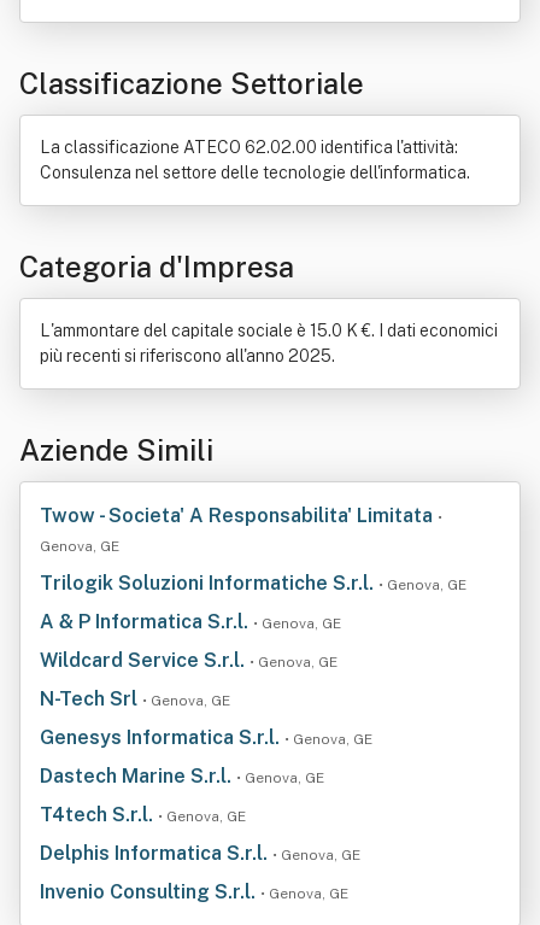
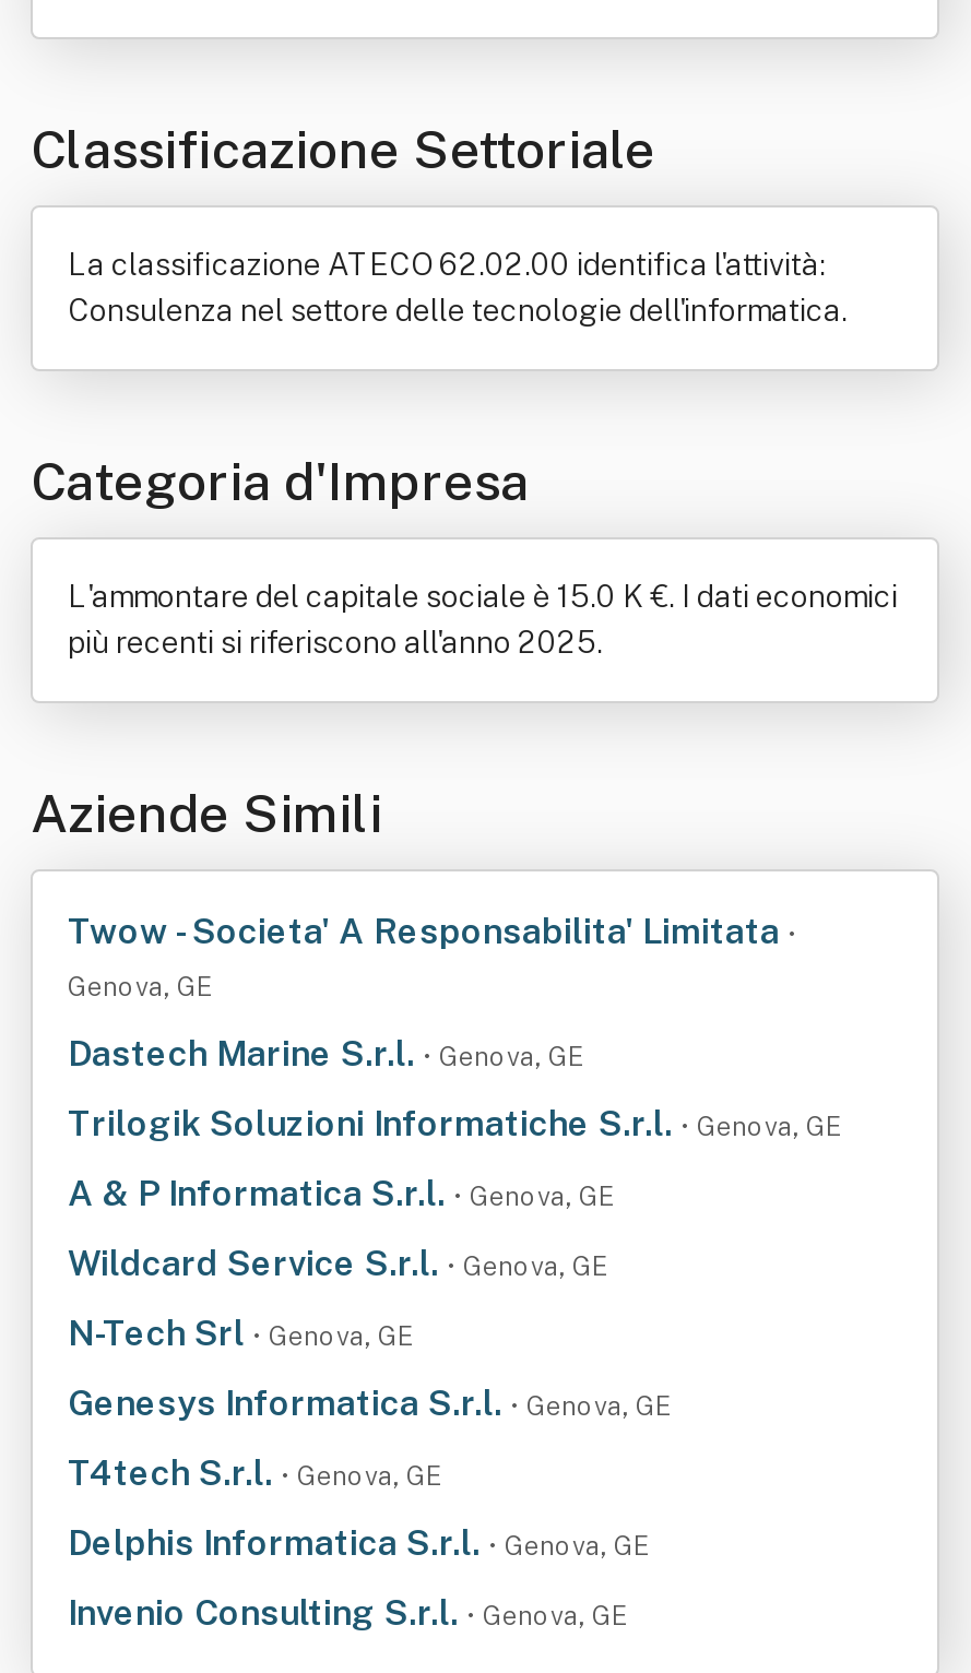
moved down: Trilogik Soluzioni Informatiche S.r.l. • Genova, GE | A & P Informatica S.r.l. • Genova, GE | Wildcard Service S.r.l. • Genova, GE | N-Tech Srl • Genova, GE | Genesys Informatica S.r.l. • Genova, GE

moved up: Dastech Marine S.r.l. • Genova, GE
